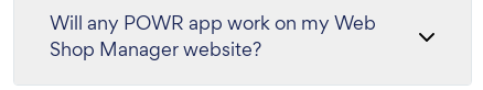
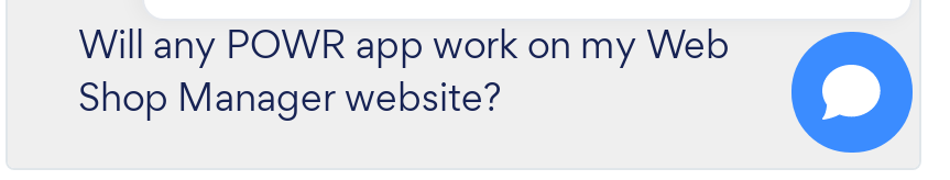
+ [image]
